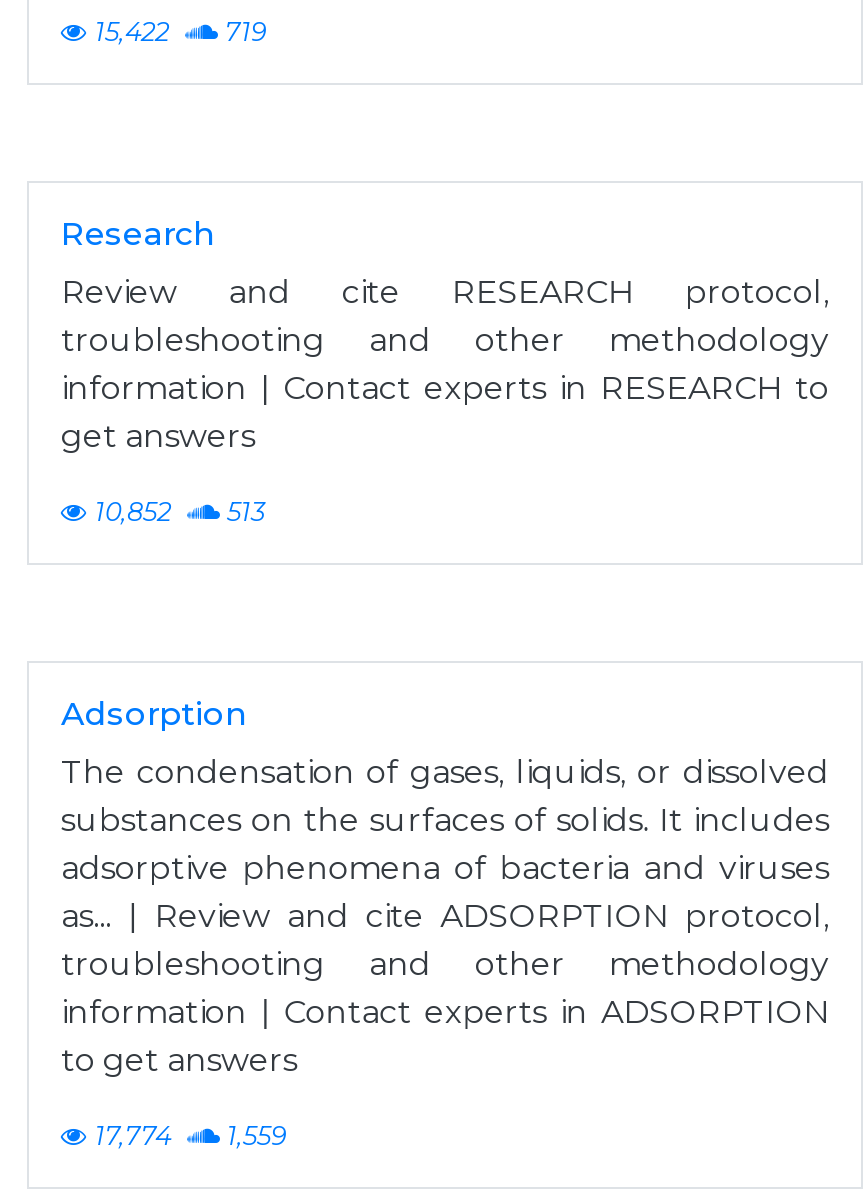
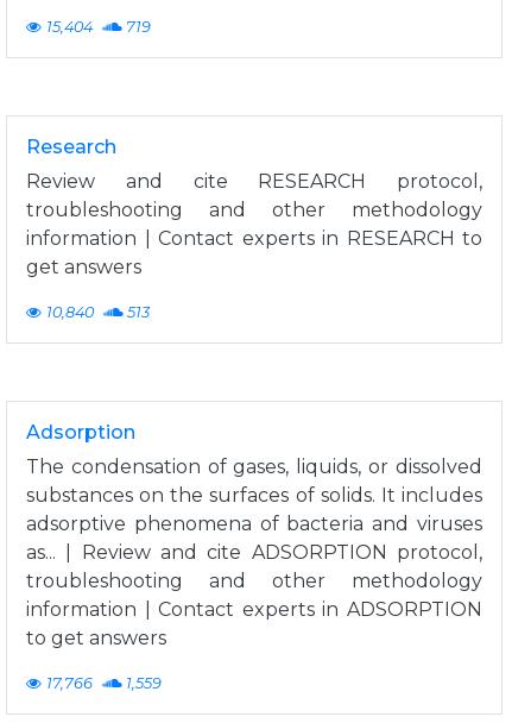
- 15,422 719
+ 15,404 719

- 10,852 513
+ 10,840 513

- 17,774 1,559
+ 17,766 1,559
